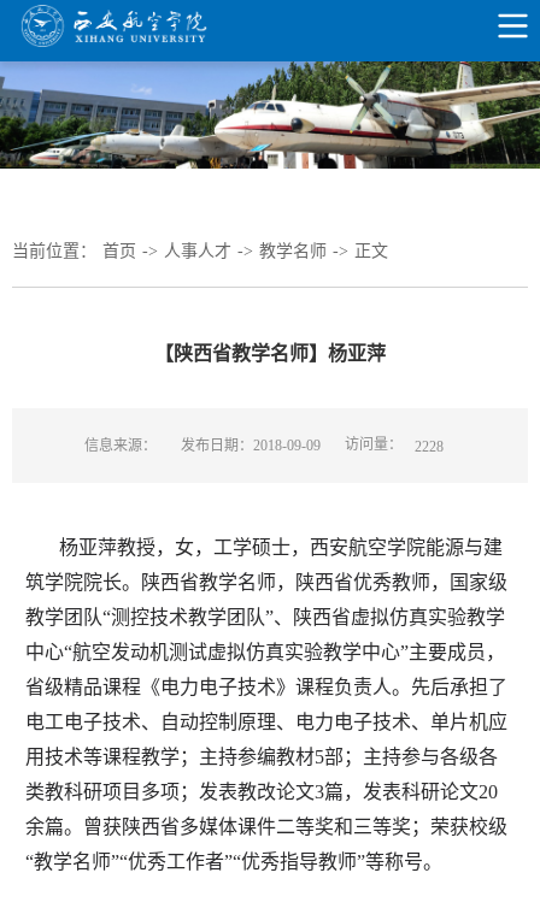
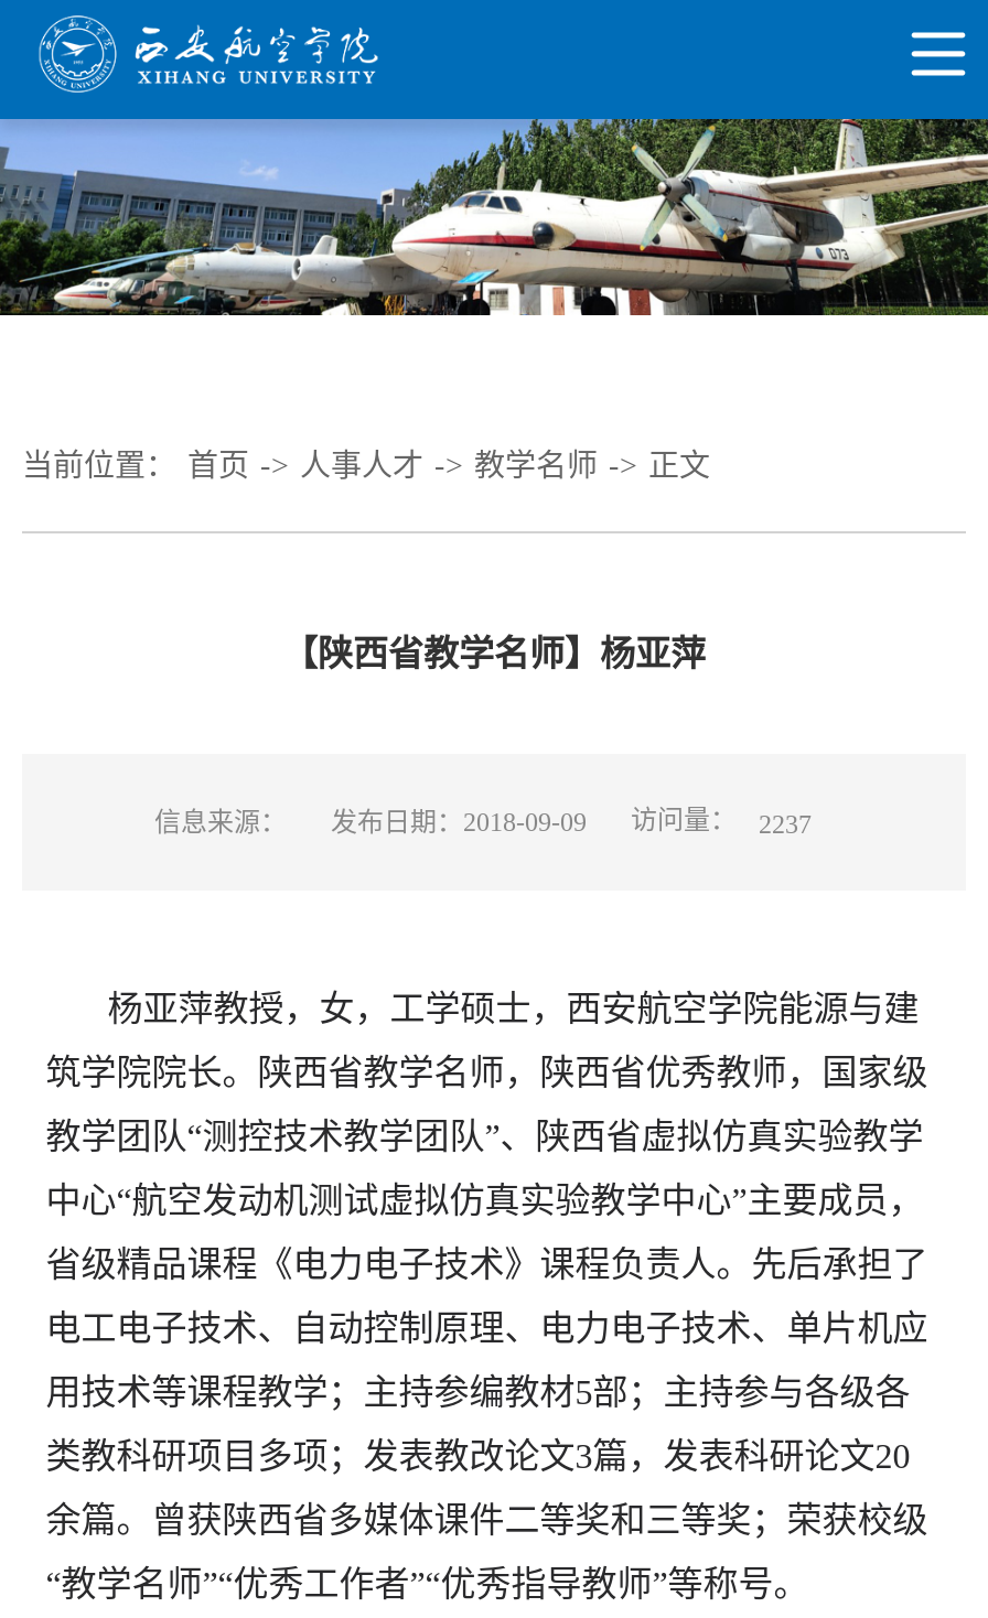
- 信息来源： 发布日期：2018-09-09 访问量： 2228
+ 信息来源： 发布日期：2018-09-09 访问量： 2237
